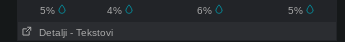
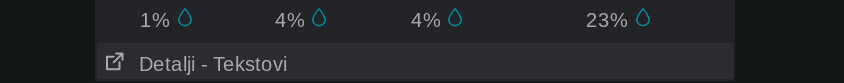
- 5%
+ 1%

- 6%
+ 4%

- 5%
+ 23%
